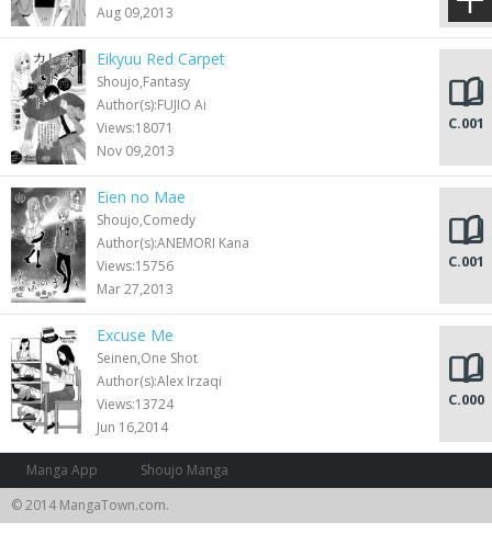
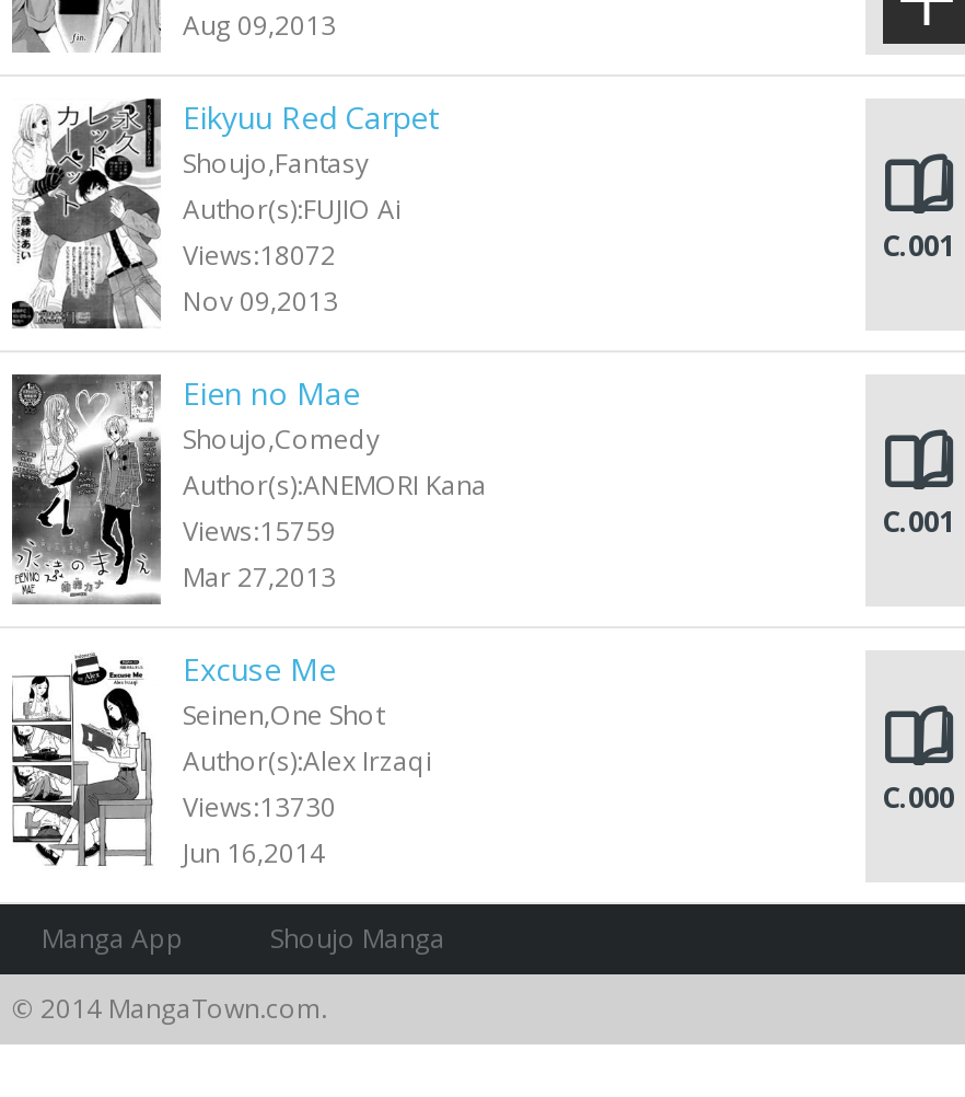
- Views:18071
+ Views:18072

- Views:15756
+ Views:15759

- Views:13724
+ Views:13730
